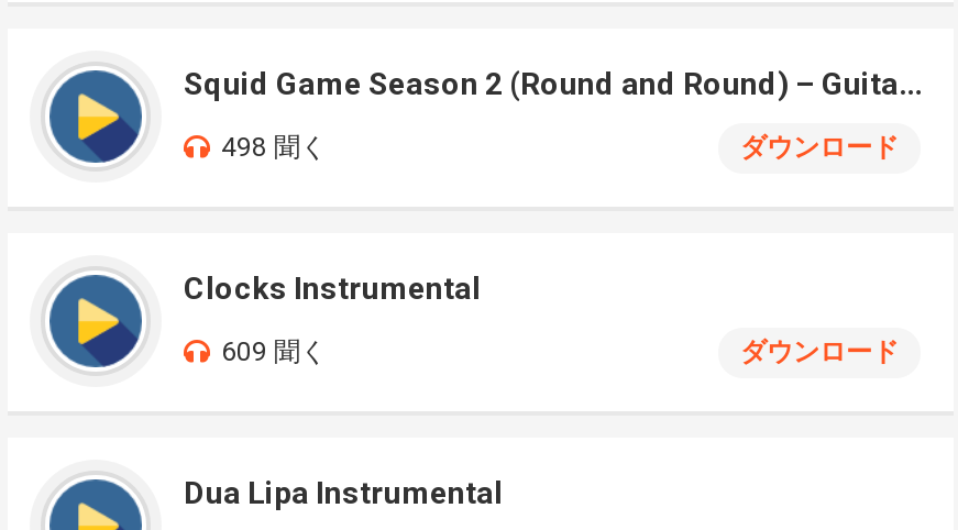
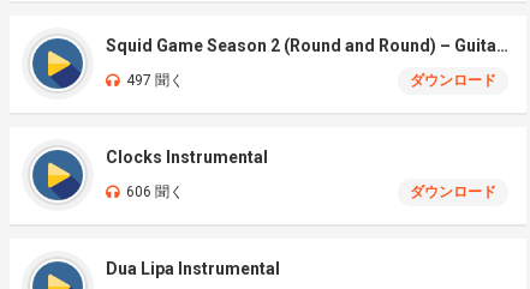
- 498 聞く
+ 497 聞く

- 609 聞く
+ 606 聞く
